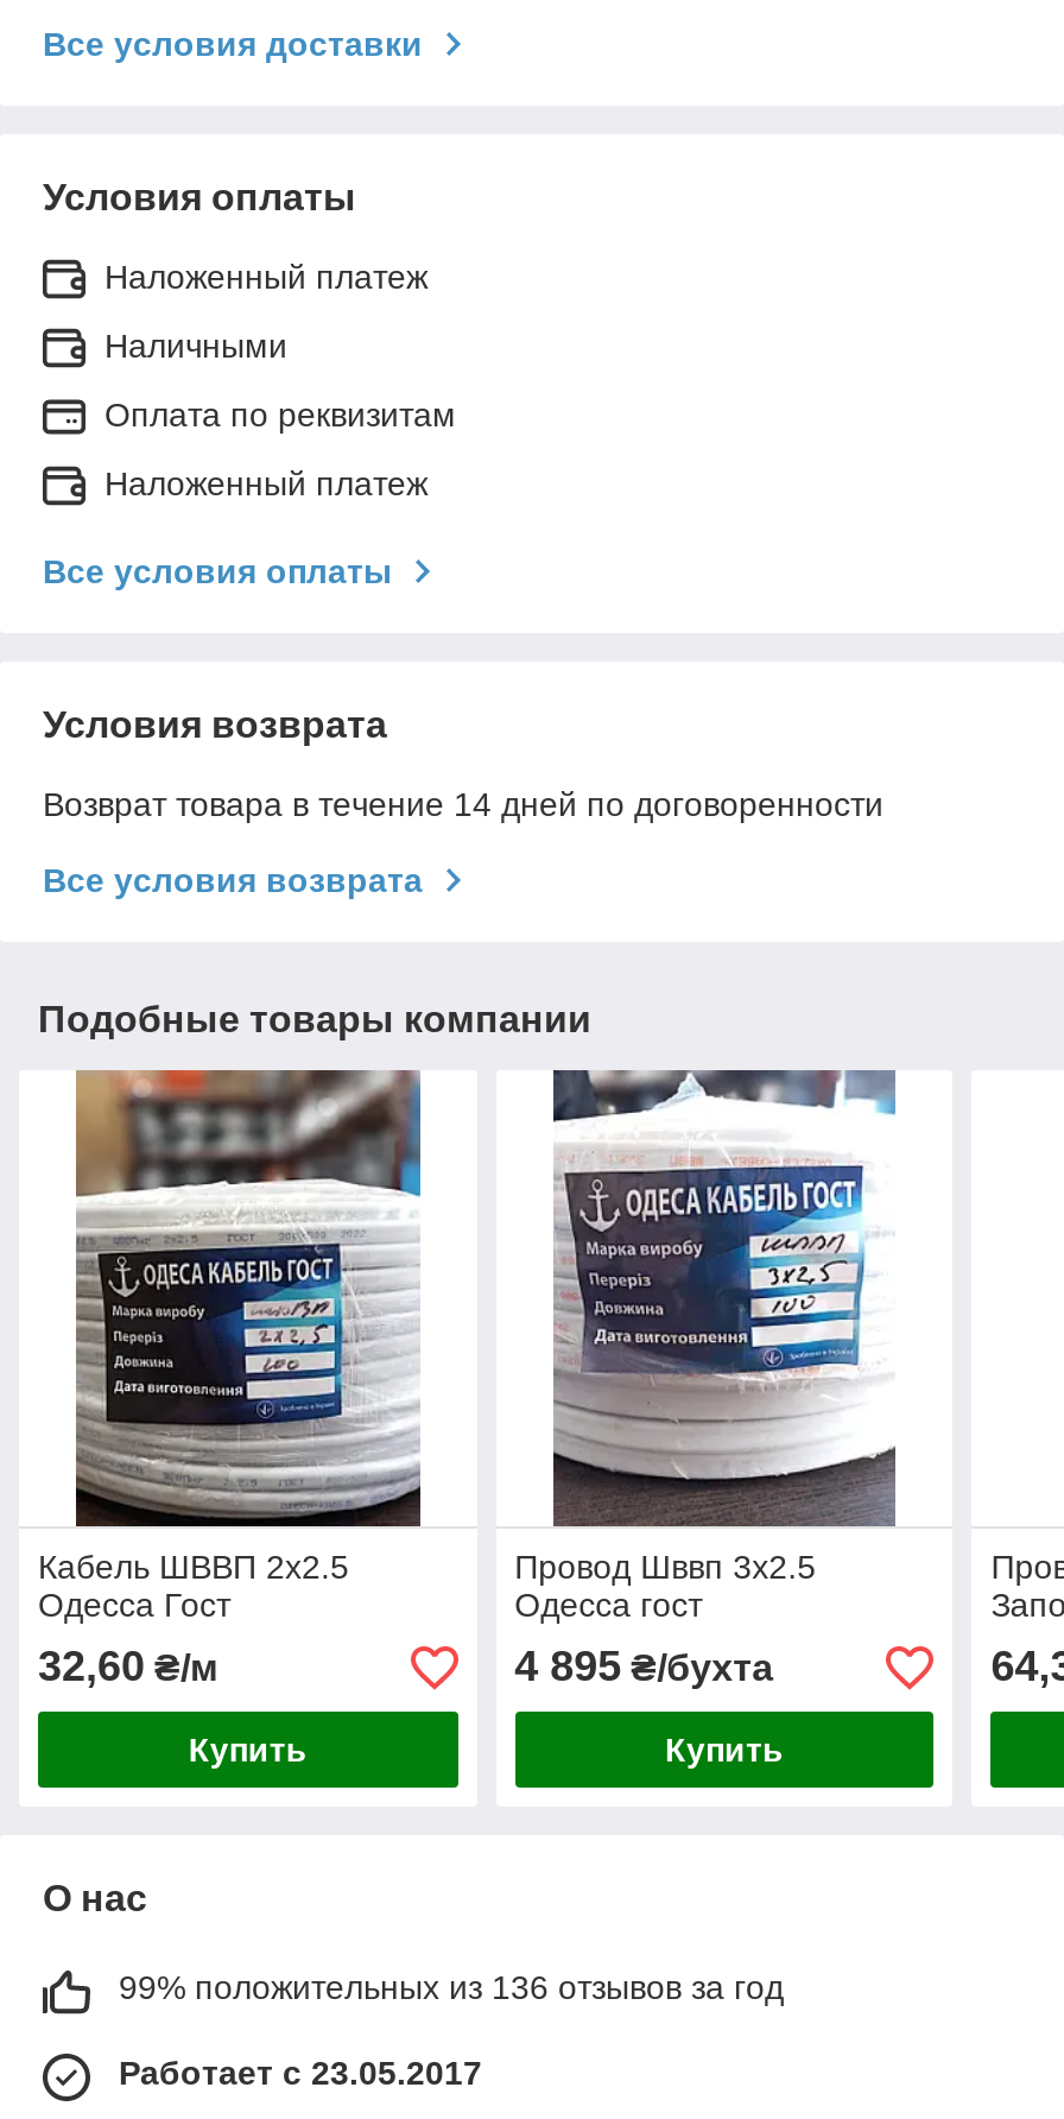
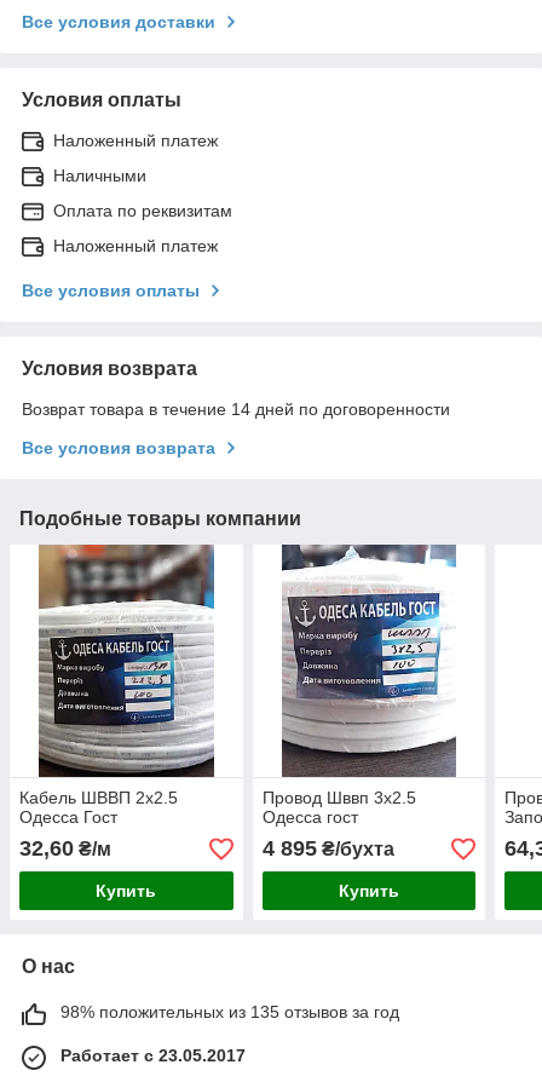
- 99% положительных из 136 отзывов за год
+ 98% положительных из 135 отзывов за год
